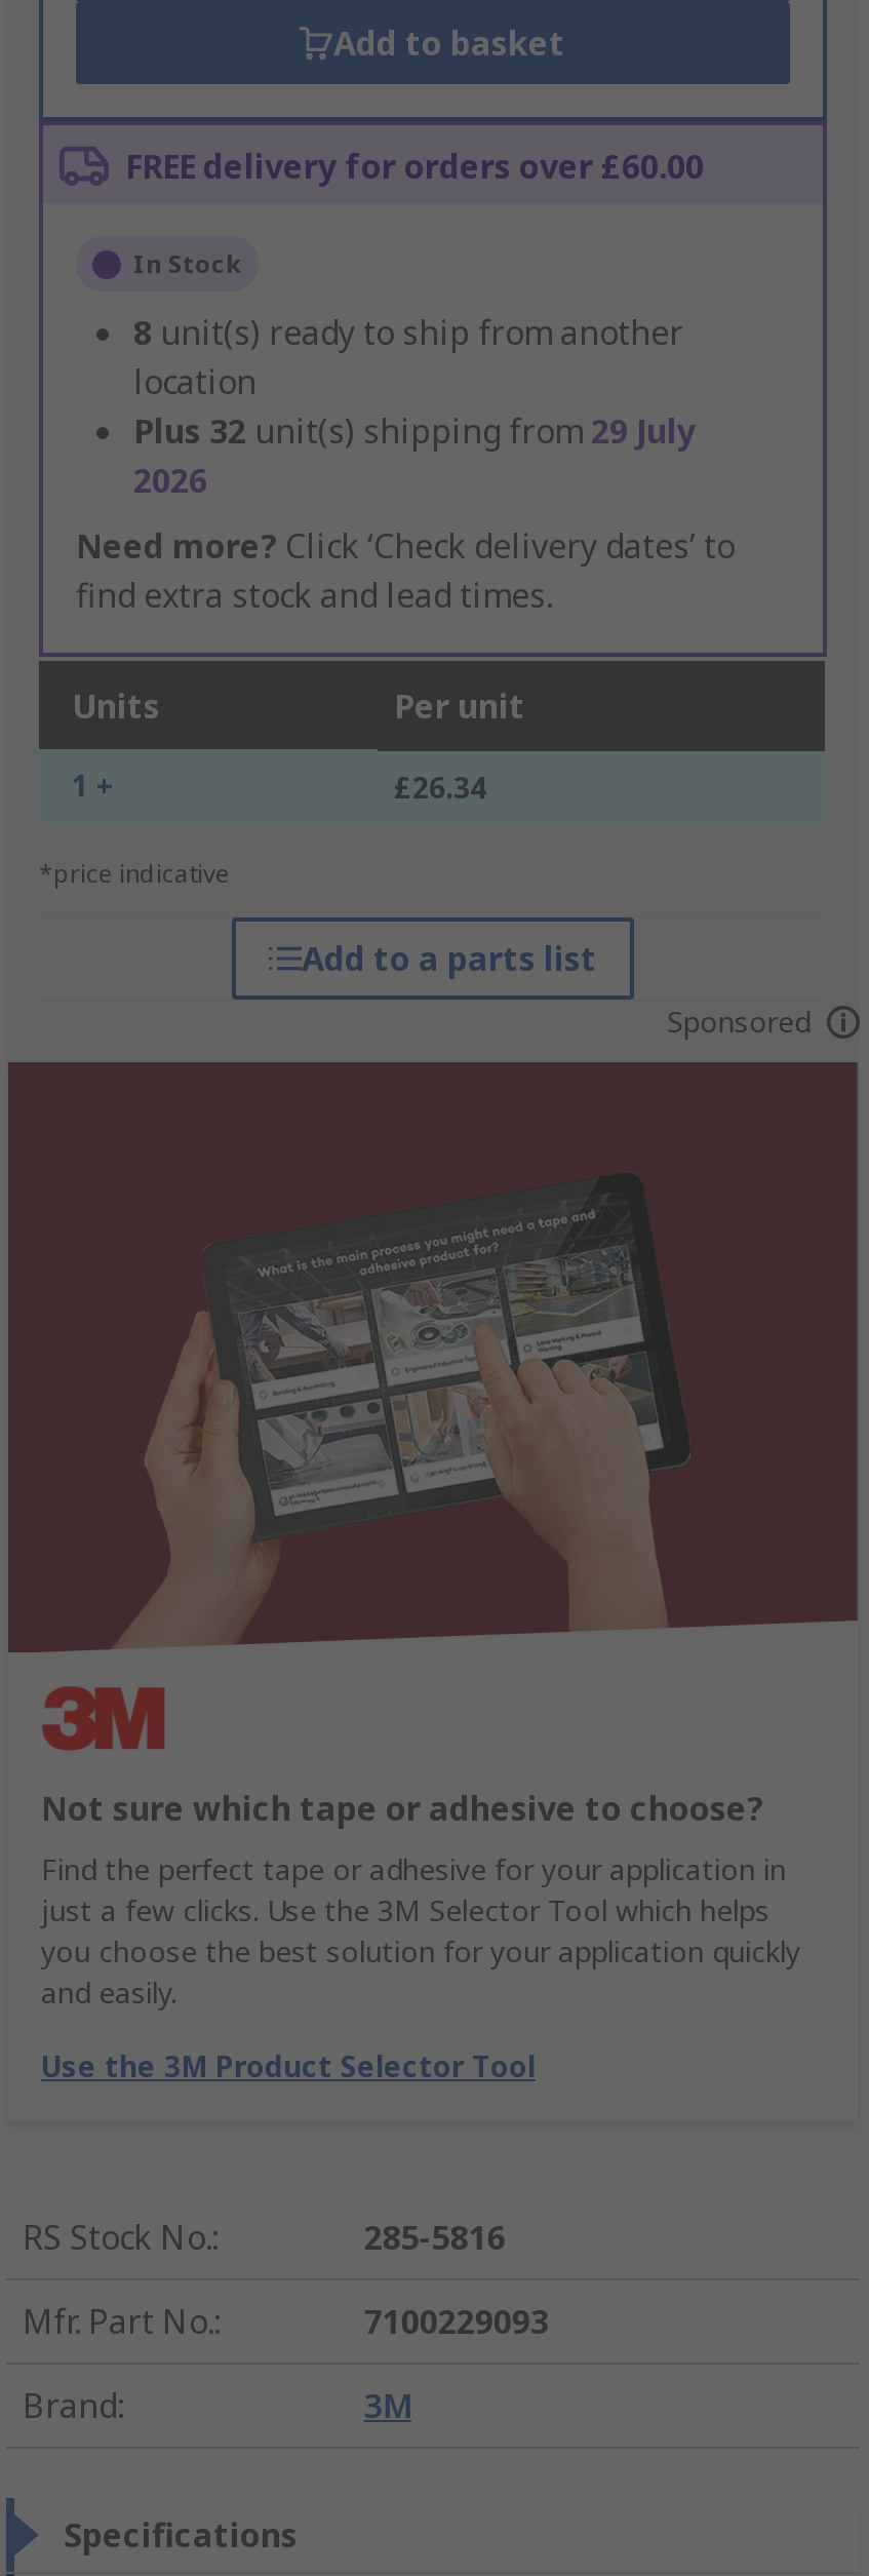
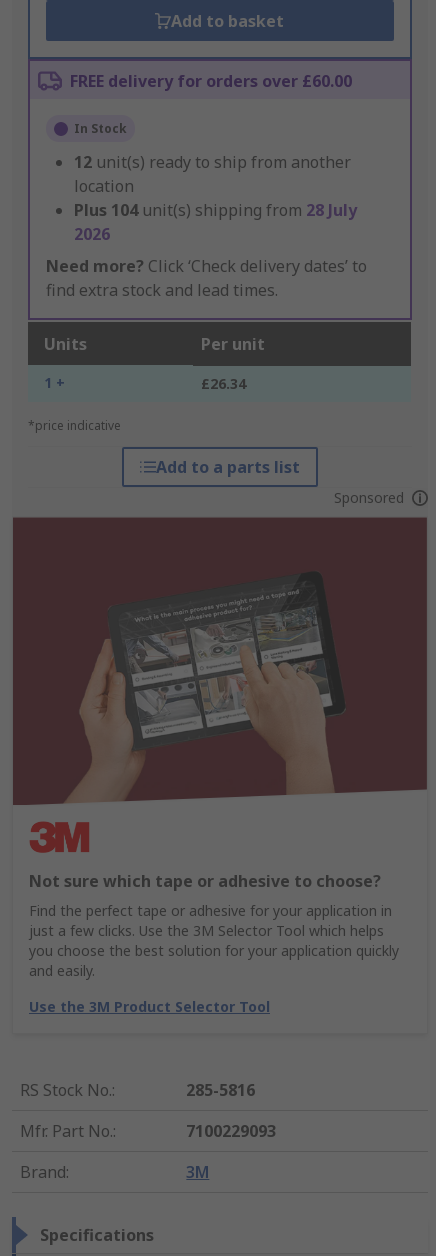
- 8 unit(s) ready to ship from another
+ 12 unit(s) ready to ship from another

- Plus 32 unit(s) shipping from 29 July
+ Plus 104 unit(s) shipping from 28 July
